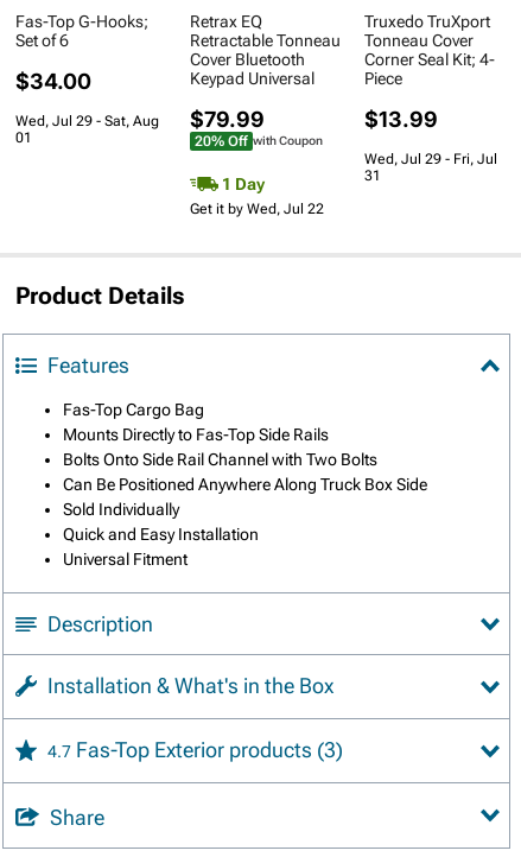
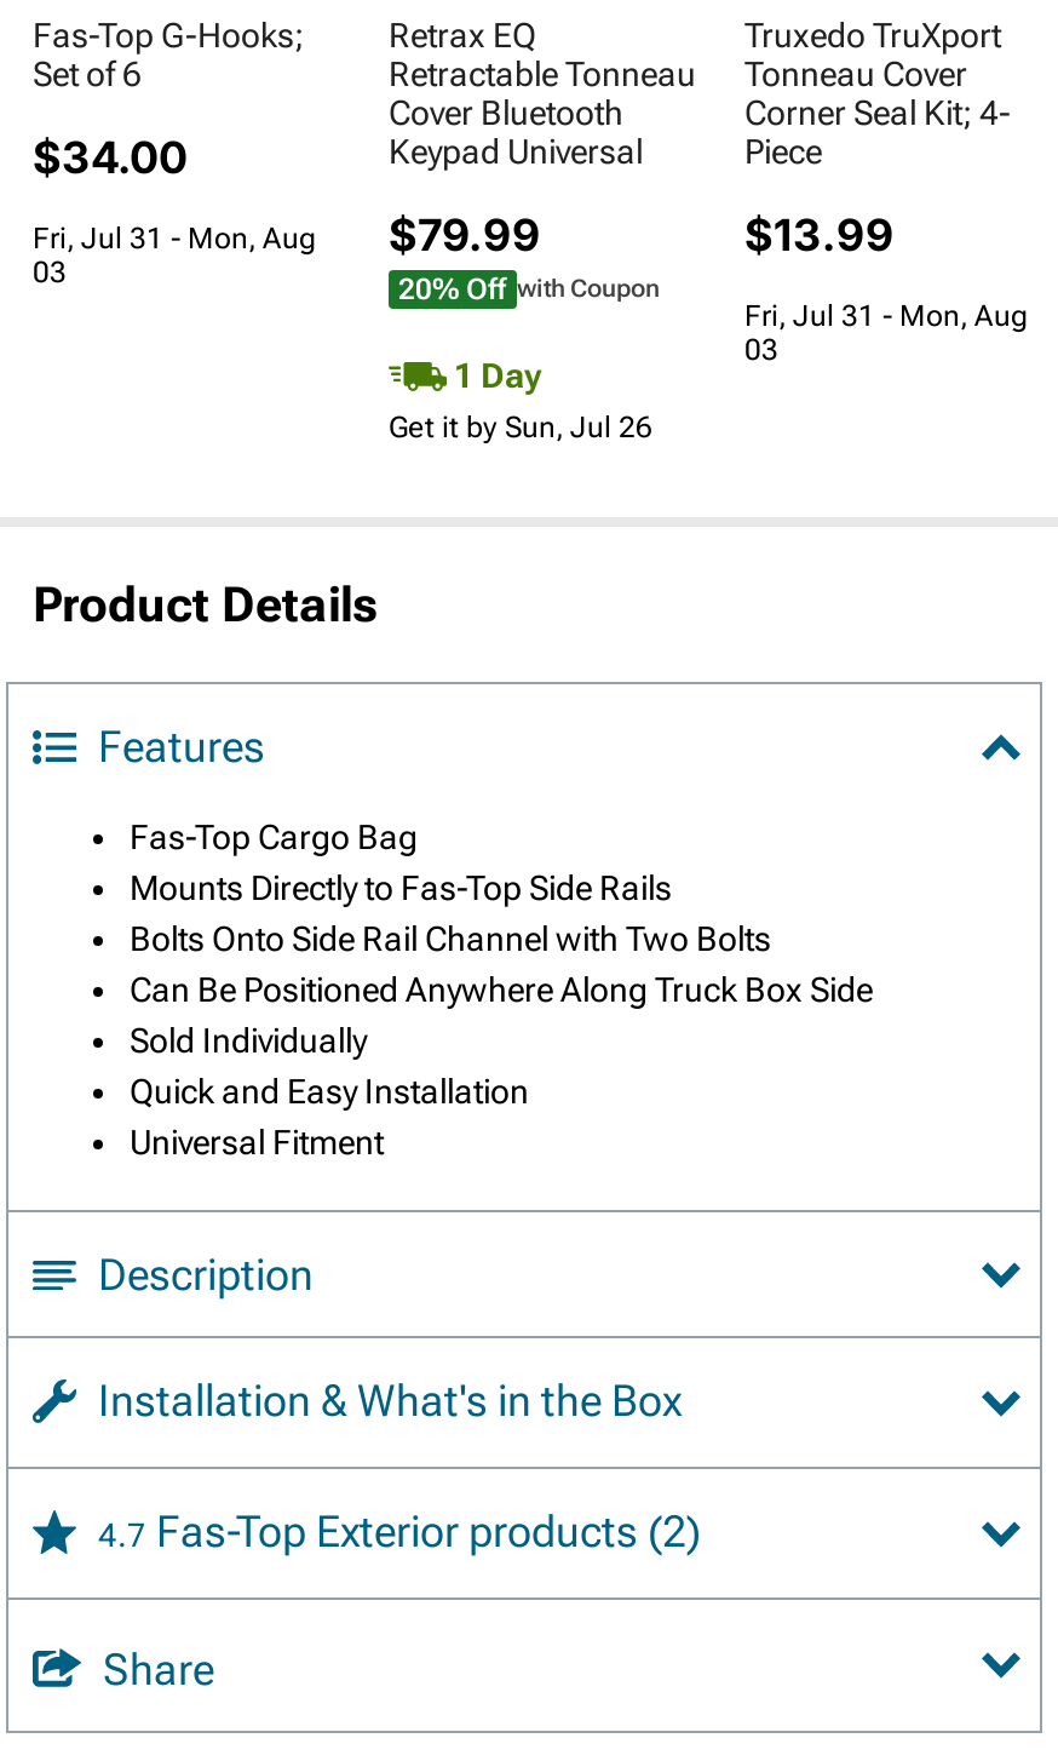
- Wed, Jul 29 - Sat, Aug
+ Fri, Jul 31 - Mon, Aug

- 01
+ 03

- Wed, Jul 29 - Fri, Jul
+ Fri, Jul 31 - Mon, Aug

- 31
+ 03

- Get it by Wed, Jul 22
+ Get it by Sun, Jul 26

- 4.7 Fas-Top Exterior products (3)
+ 4.7 Fas-Top Exterior products (2)
